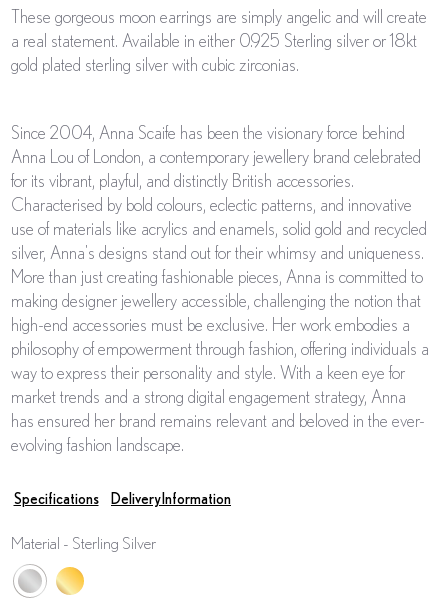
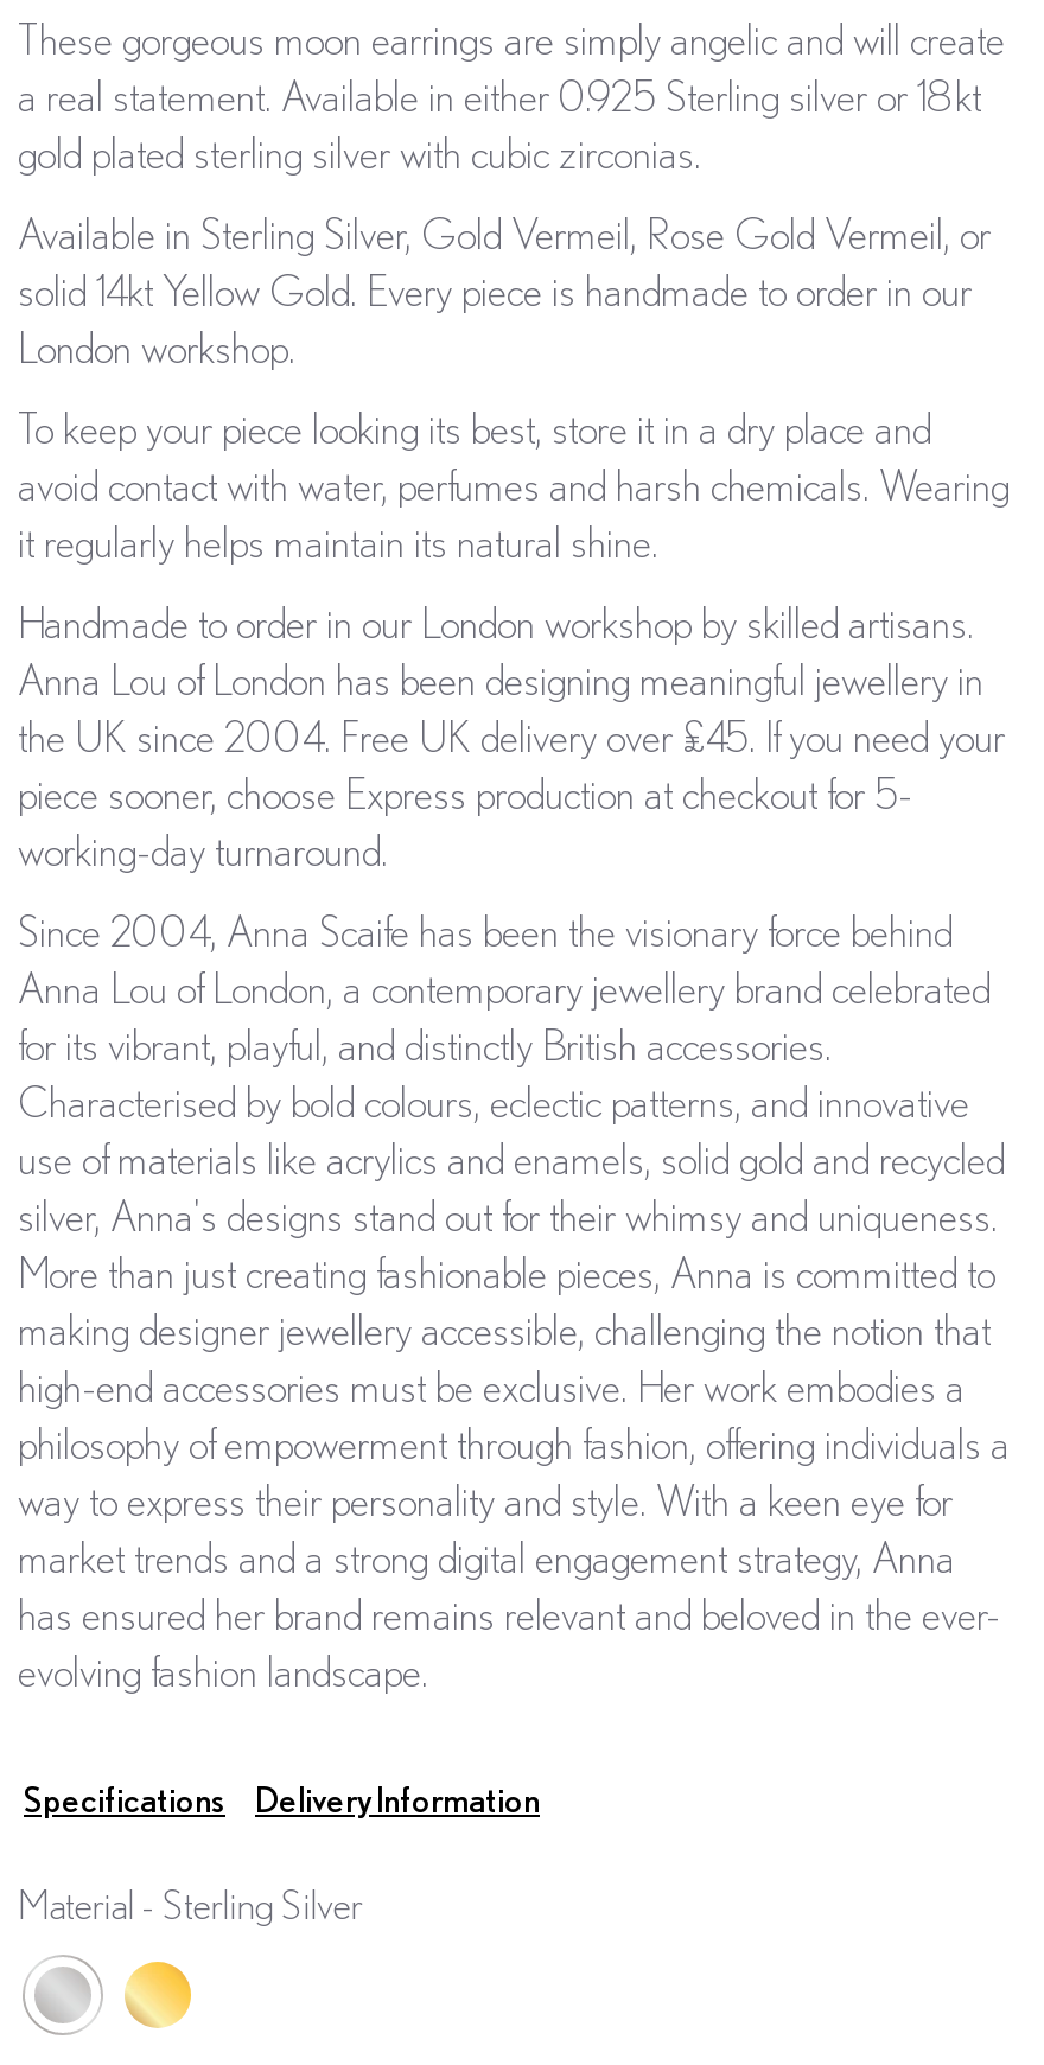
+ Available in Sterling Silver, Gold Vermeil, Rose Gold Vermeil, or
+ solid 14kt Yellow Gold. Every piece is handmade to order in our
+ London workshop.
+ To keep your piece looking its best, store it in a dry place and
+ avoid contact with water, perfumes and harsh chemicals. Wearing
+ it regularly helps maintain its natural shine.
+ Handmade to order in our London workshop by skilled artisans.
+ Anna Lou of London has been designing meaningful jewellery in
+ the UK since 2004. Free UK delivery over £45. If you need your
+ piece sooner, choose Express production at checkout for 5-
+ working-day turnaround.
